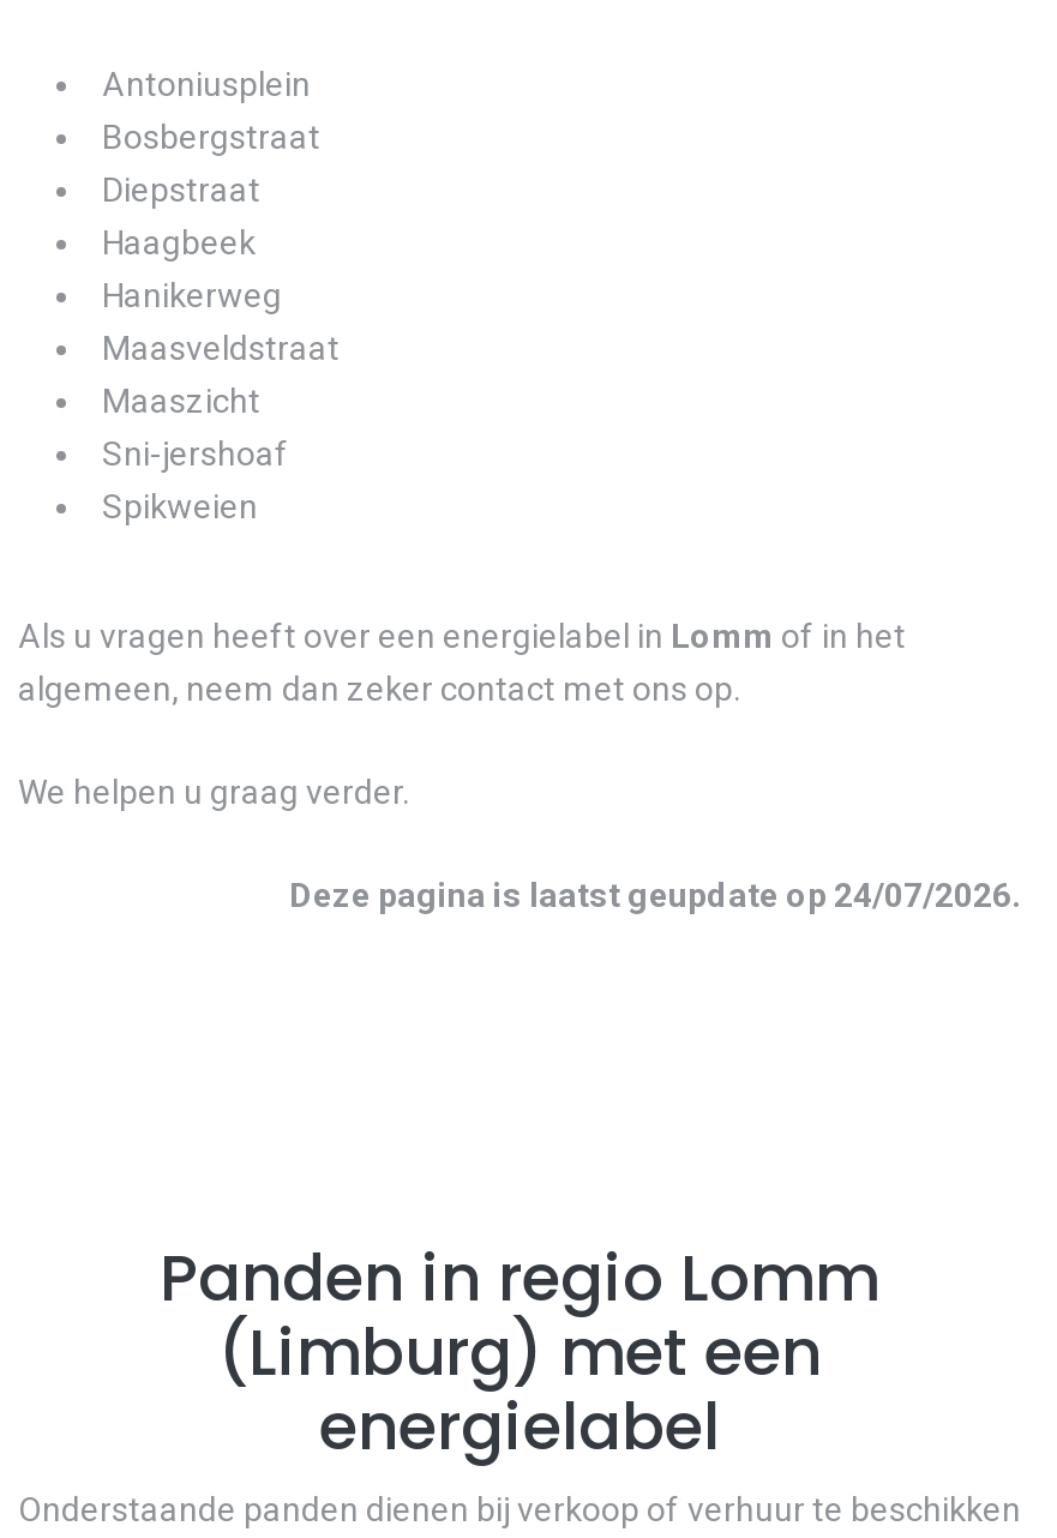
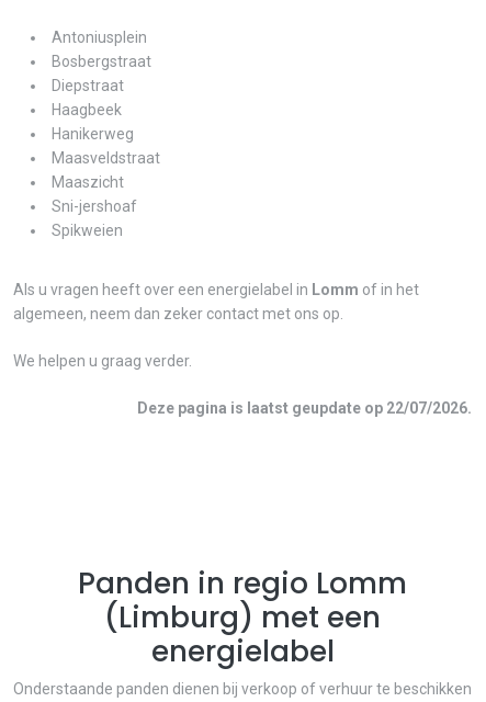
- Deze pagina is laatst geupdate op 24/07/2026.
+ Deze pagina is laatst geupdate op 22/07/2026.
